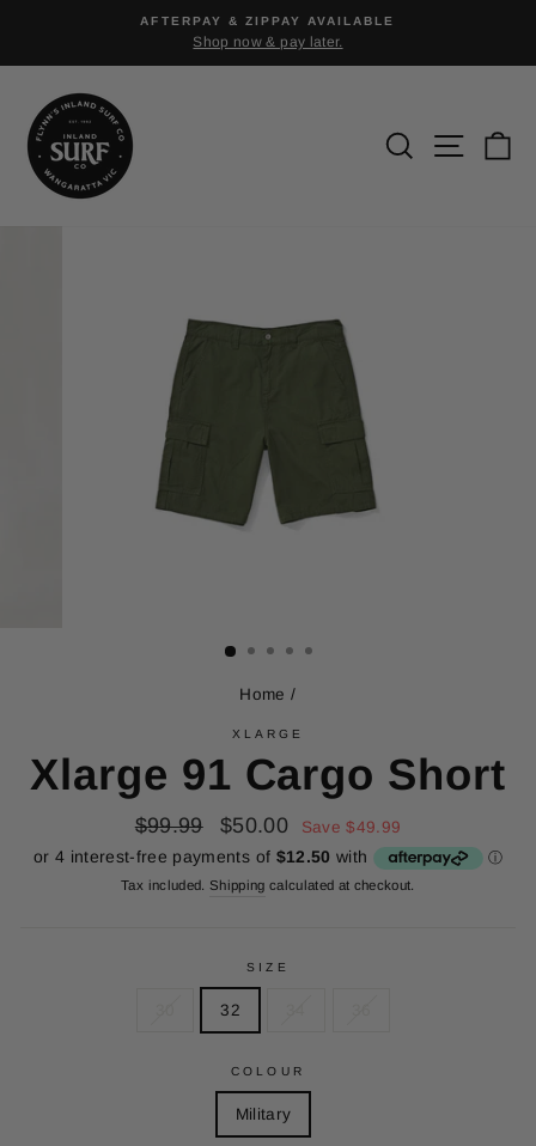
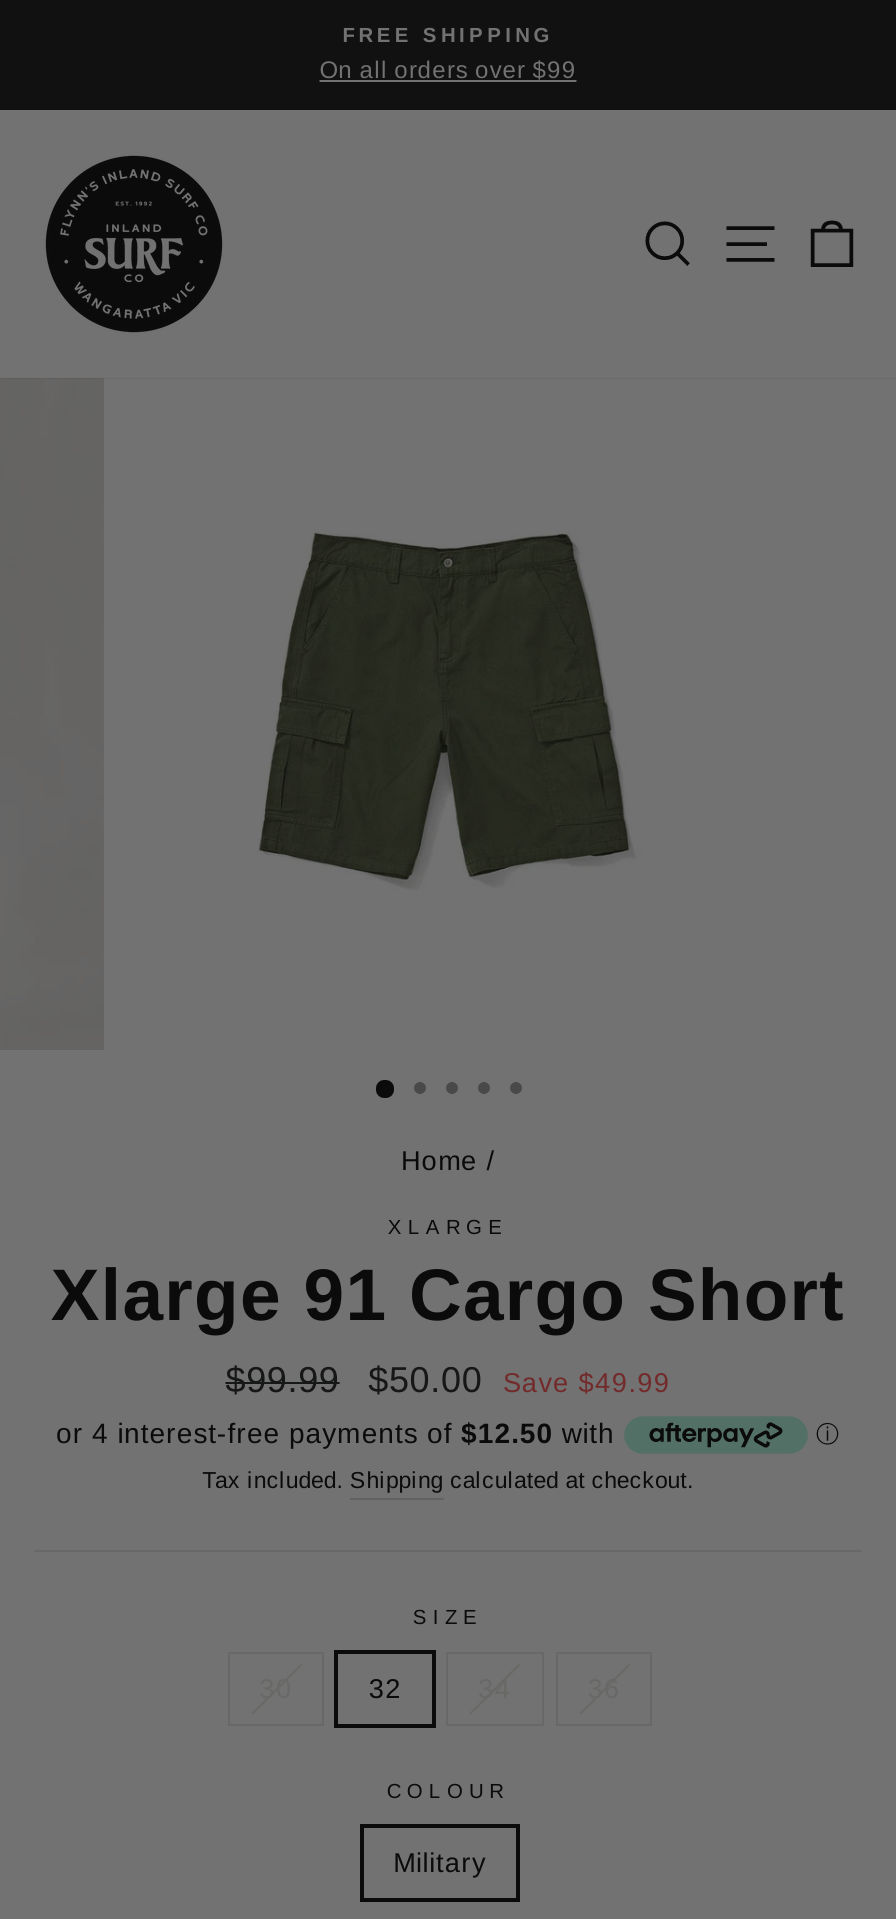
- AFTERPAY & ZIPPAY AVAILABLE
- Shop now & pay later.
+ FREE SHIPPING
+ On all orders over $99
